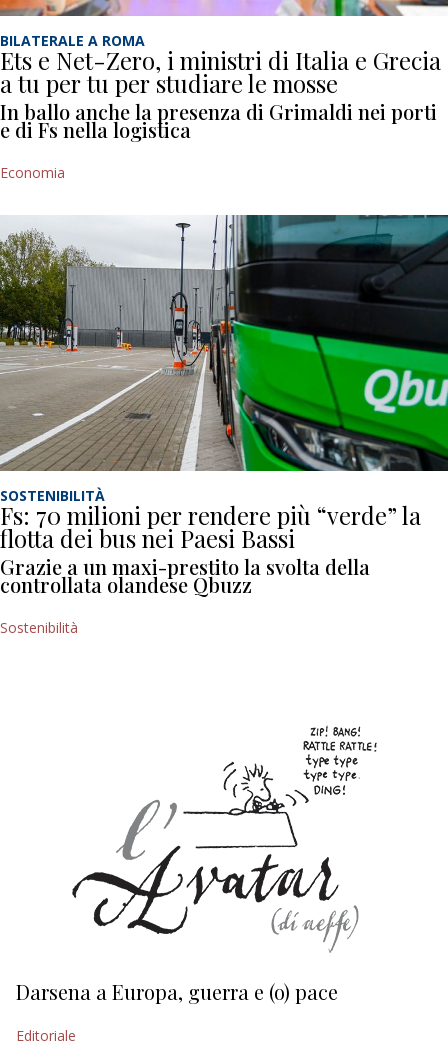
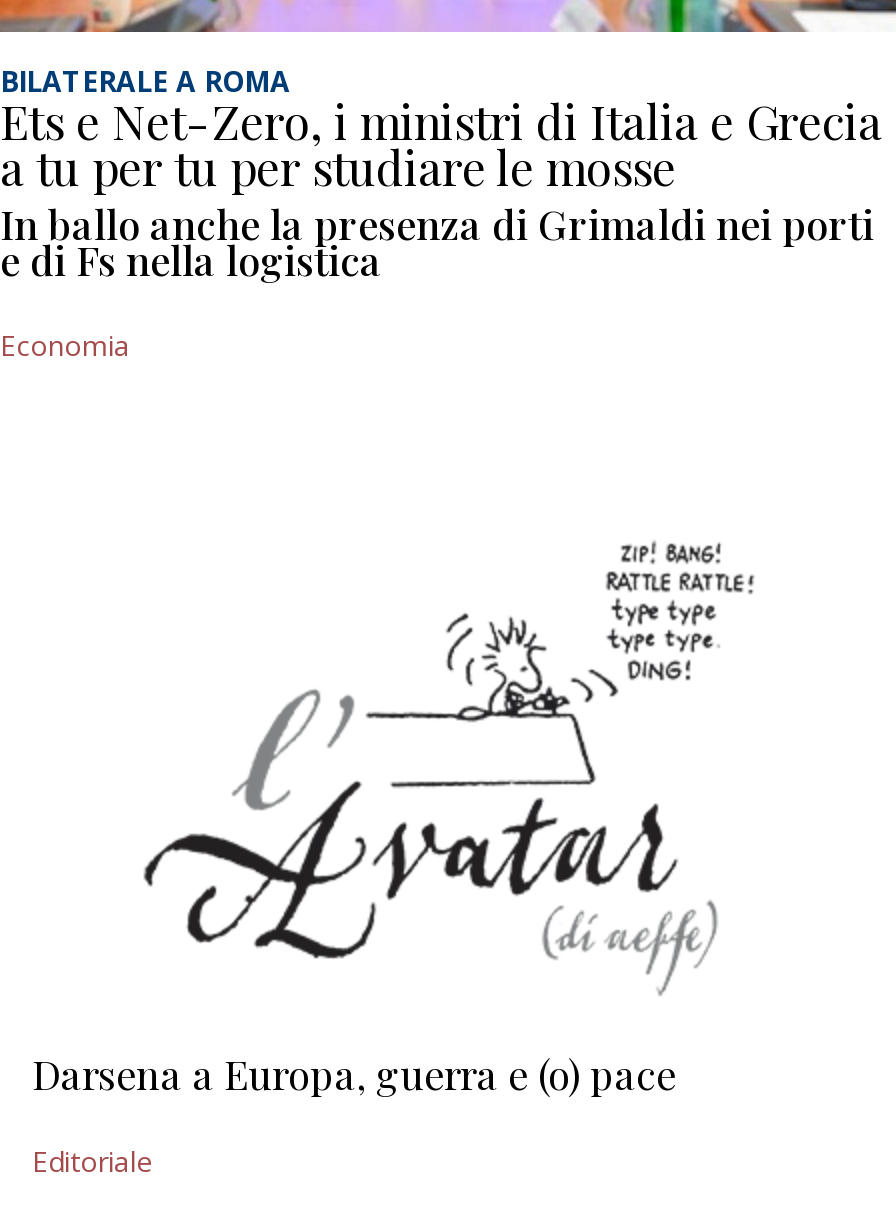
- [image]
- SOSTENIBILITÀ
- Fs: 70 milioni per rendere più “verde” la
- flotta dei bus nei Paesi Bassi
- Grazie a un maxi-prestito la svolta della
- controllata olandese Qbuzz
- Sostenibilità
